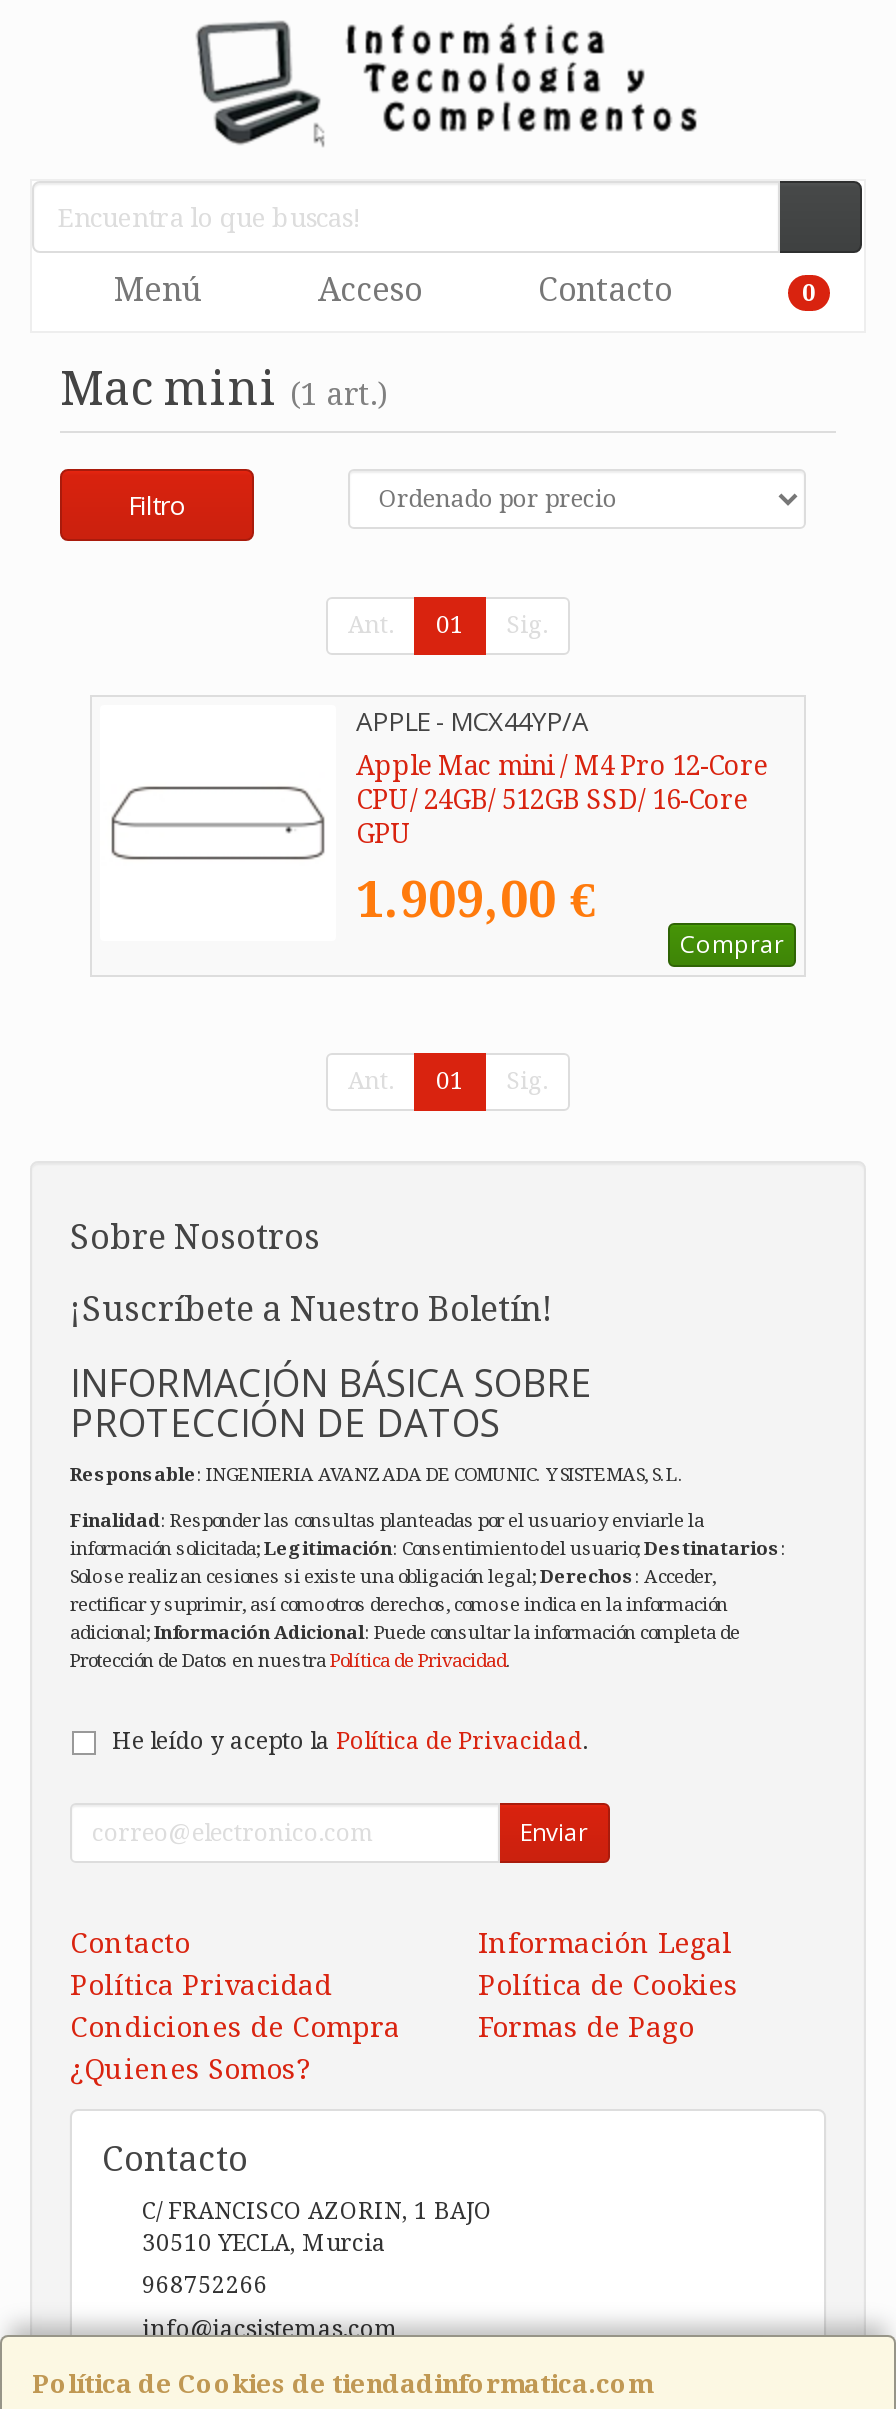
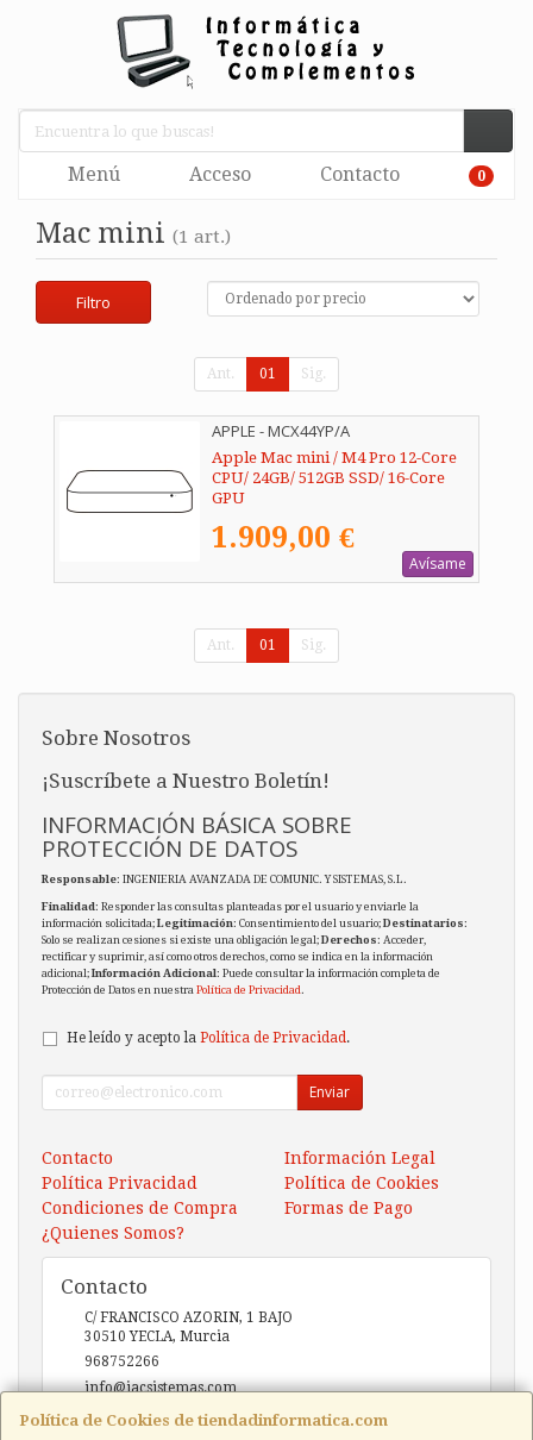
- Comprar
+ Avísame
